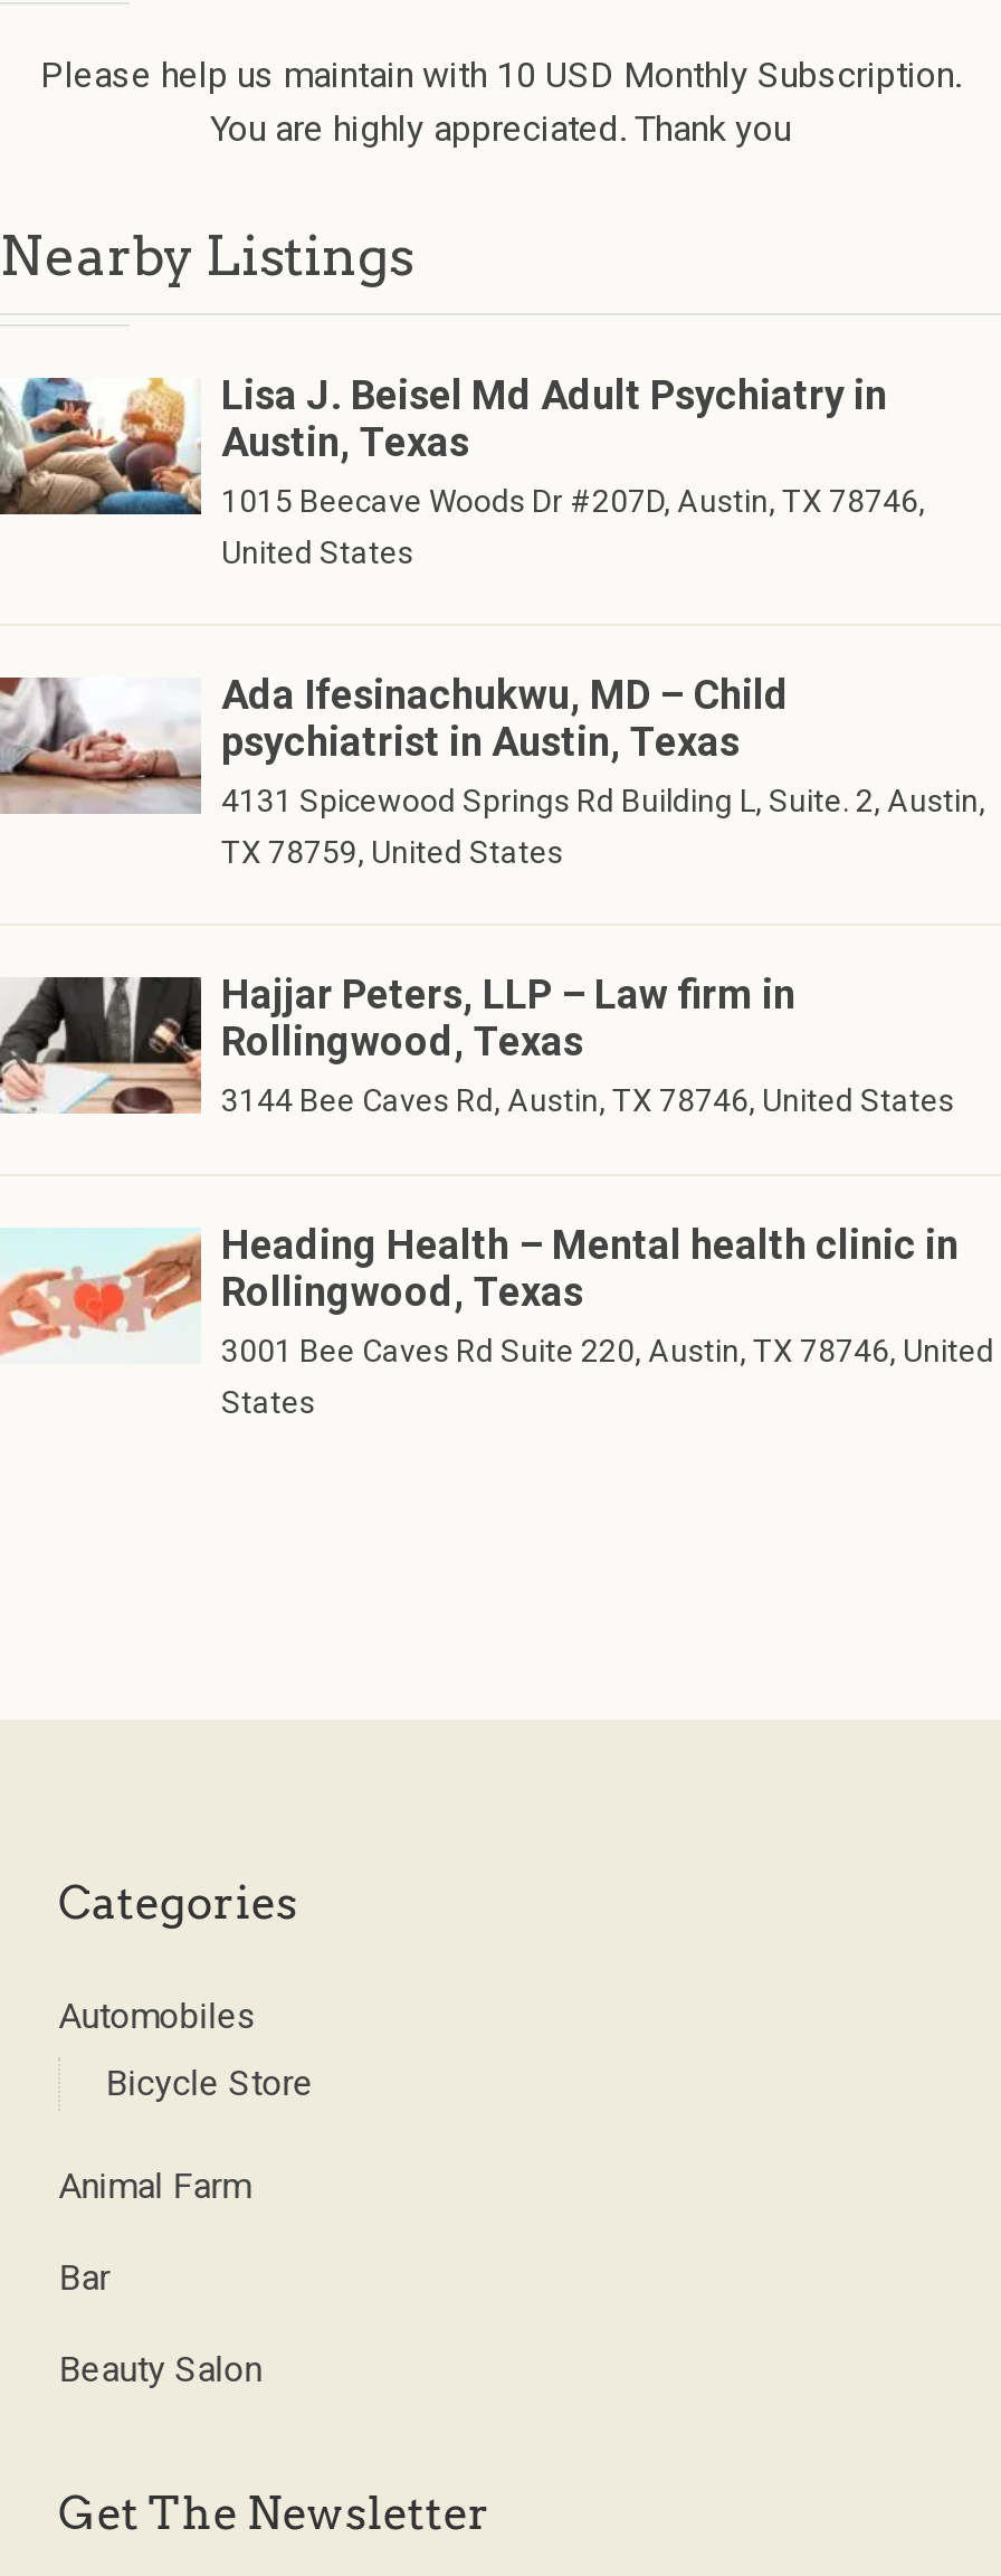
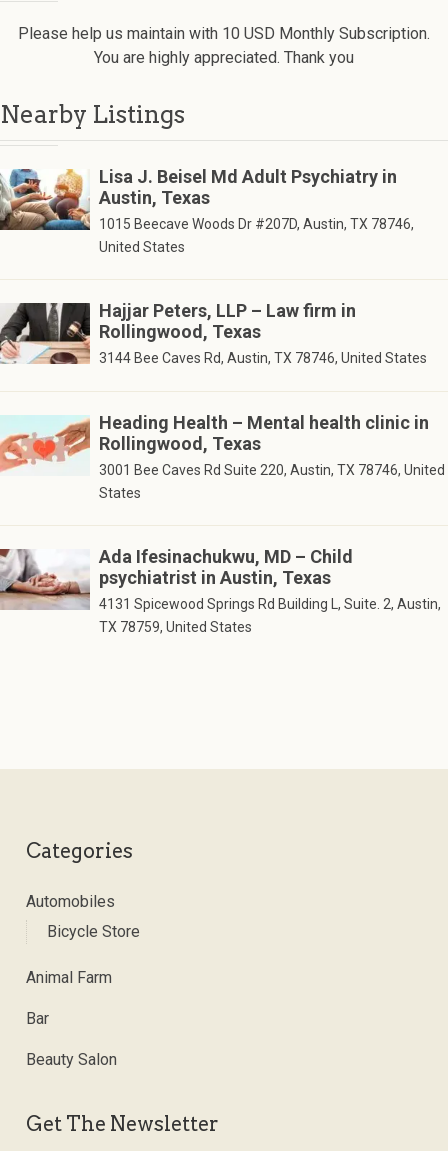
moved down: [image] | Ada Ifesinachukwu, MD – Child | psychiatrist in Austin, Texas | 4131 Spicewood Springs Rd Building L, Suite. 2, Austin, | TX 78759, United States

moved up: [image] | Hajjar Peters, LLP – Law firm in | Rollingwood, Texas | 3144 Bee Caves Rd, Austin, TX 78746, United States | Heading Health – Mental health clinic in | Rollingwood, Texas | 3001 Bee Caves Rd Suite 220, Austin, TX 78746, United | States
